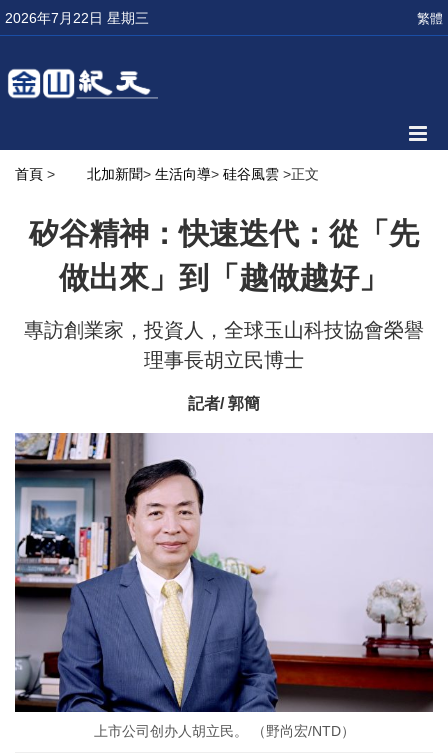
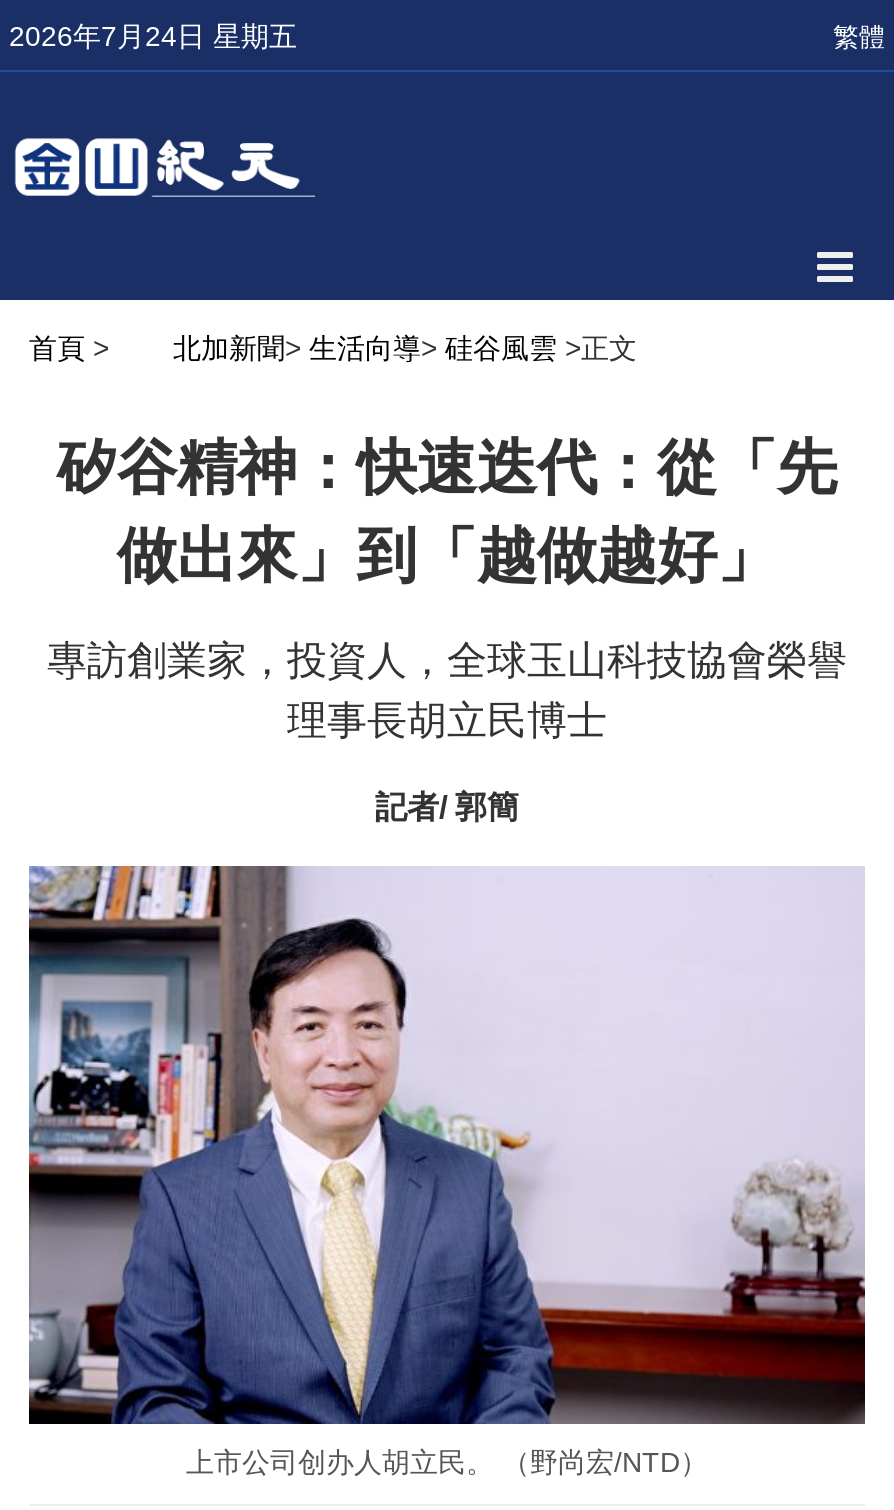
- 2026年7月22日 星期三
+ 2026年7月24日 星期五
